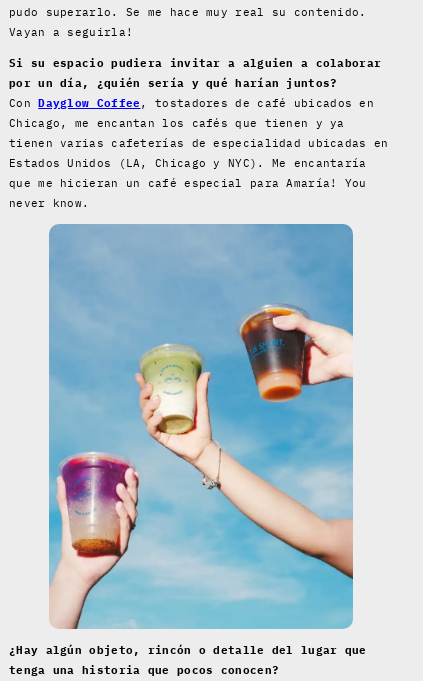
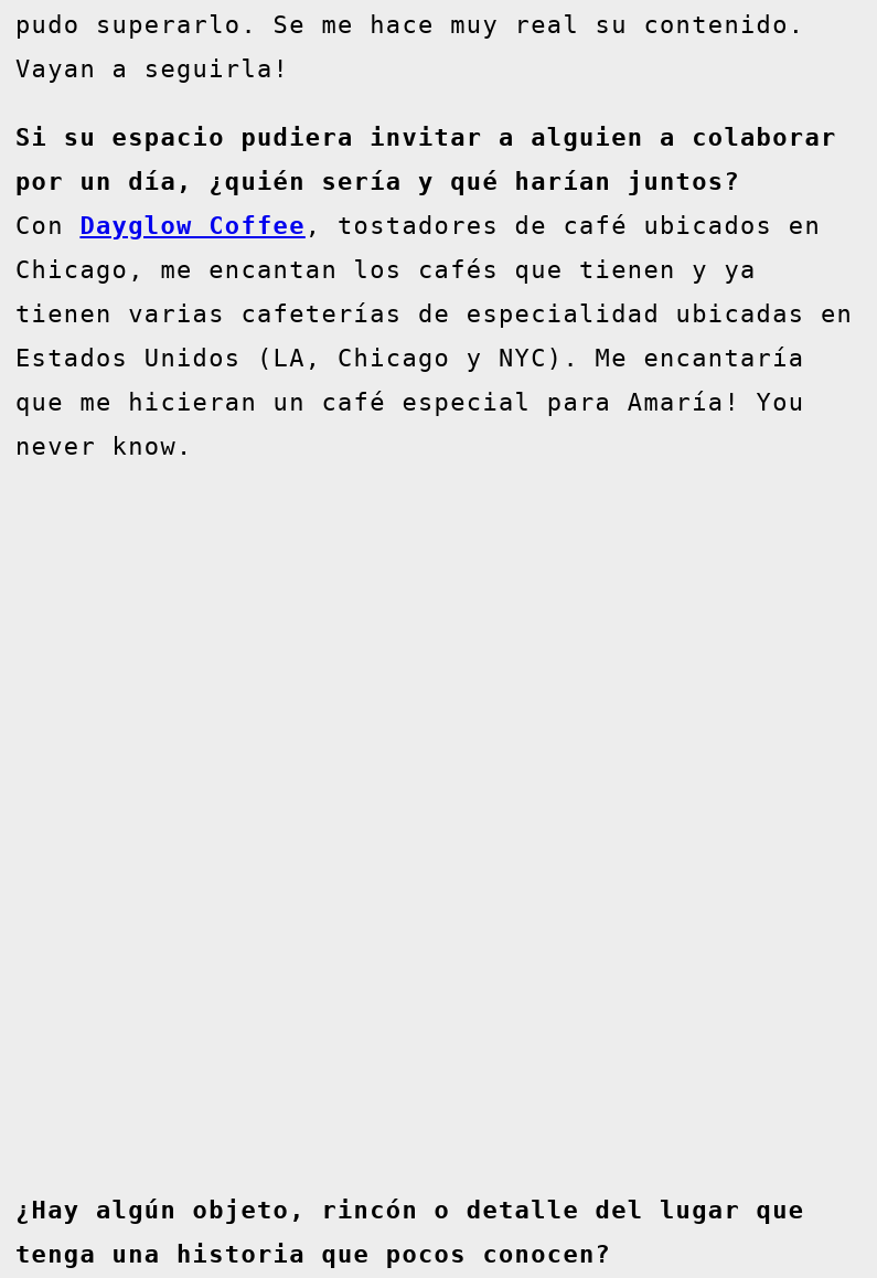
- [image]
